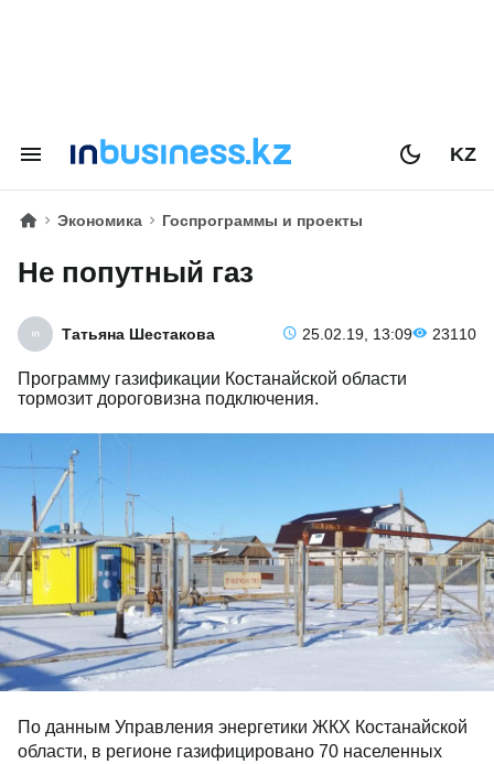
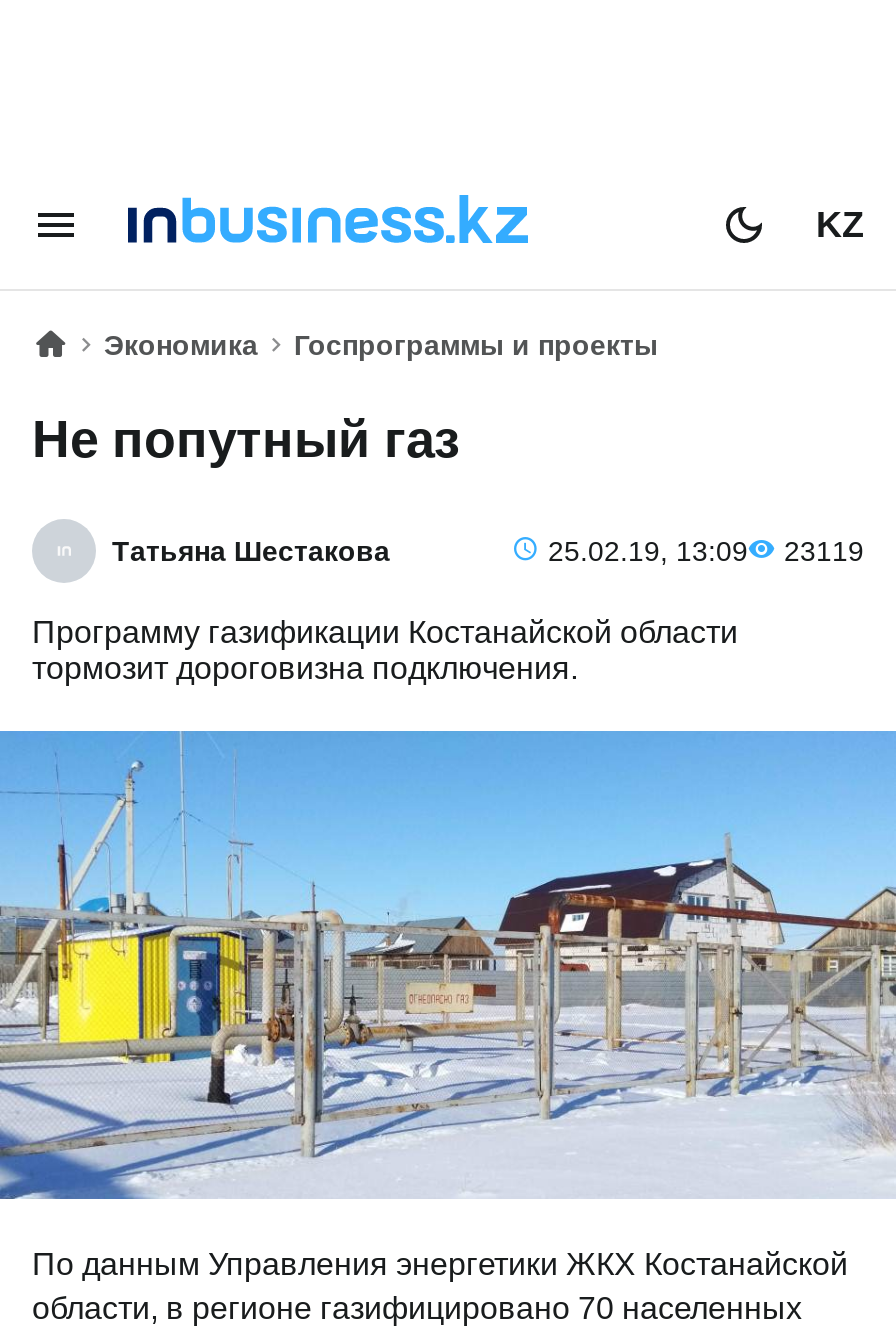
- 25.02.19, 13:09 23110
+ 25.02.19, 13:09 23119
